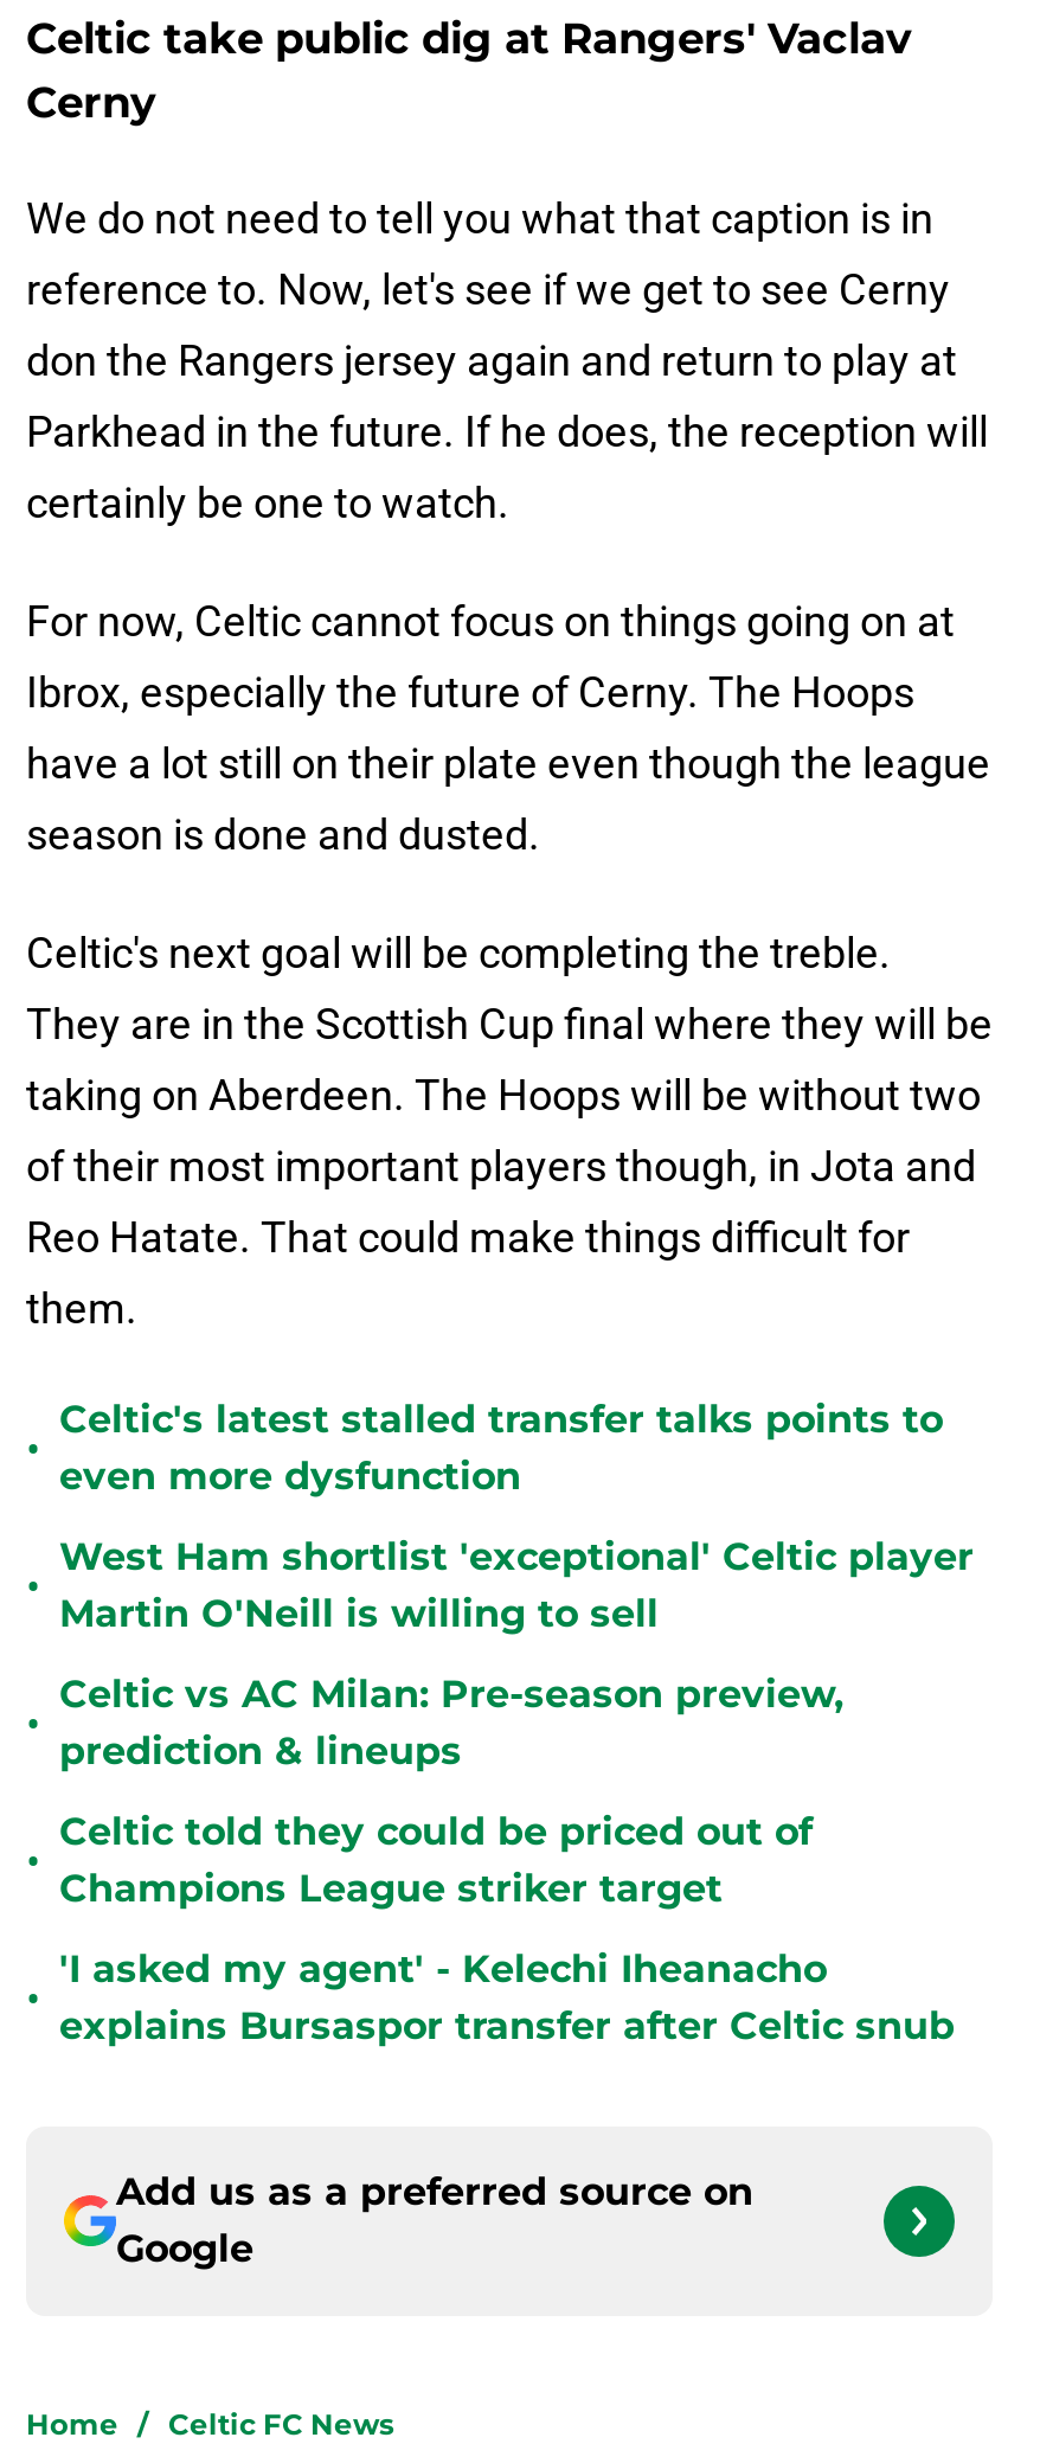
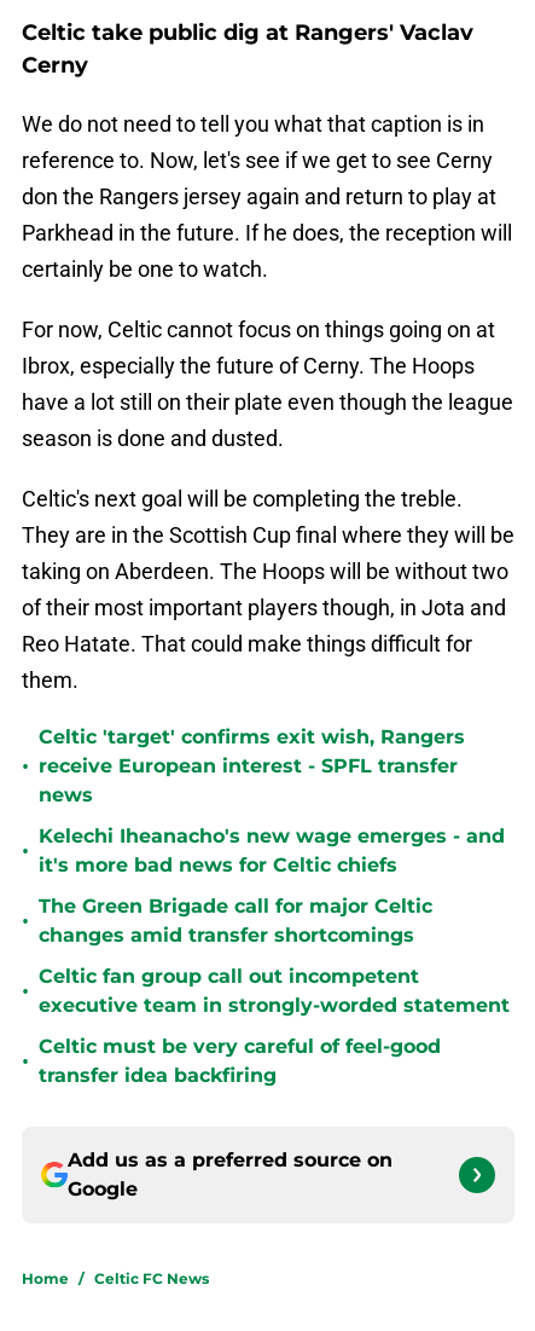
- Celtic's latest stalled transfer talks points to
- even more dysfunction
+ Celtic 'target' confirms exit wish, Rangers
+ receive European interest - SPFL transfer
+ news

- West Ham shortlist 'exceptional' Celtic player
- Martin O'Neill is willing to sell
+ Kelechi Iheanacho's new wage emerges - and
+ it's more bad news for Celtic chiefs

- Celtic vs AC Milan: Pre-season preview,
- prediction & lineups
+ The Green Brigade call for major Celtic
+ changes amid transfer shortcomings

- Celtic told they could be priced out of
- Champions League striker target
+ Celtic fan group call out incompetent
+ executive team in strongly-worded statement

- 'I asked my agent' - Kelechi Iheanacho
- explains Bursaspor transfer after Celtic snub
+ Celtic must be very careful of feel-good
+ transfer idea backfiring
